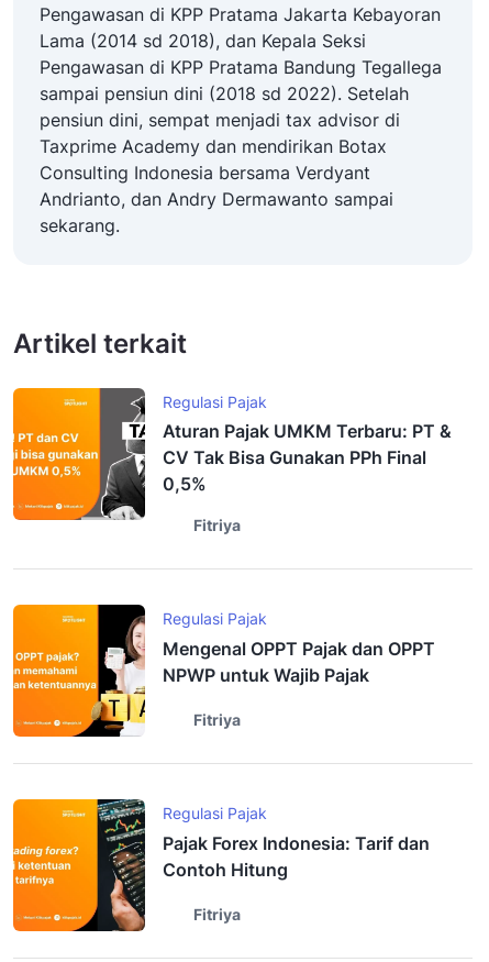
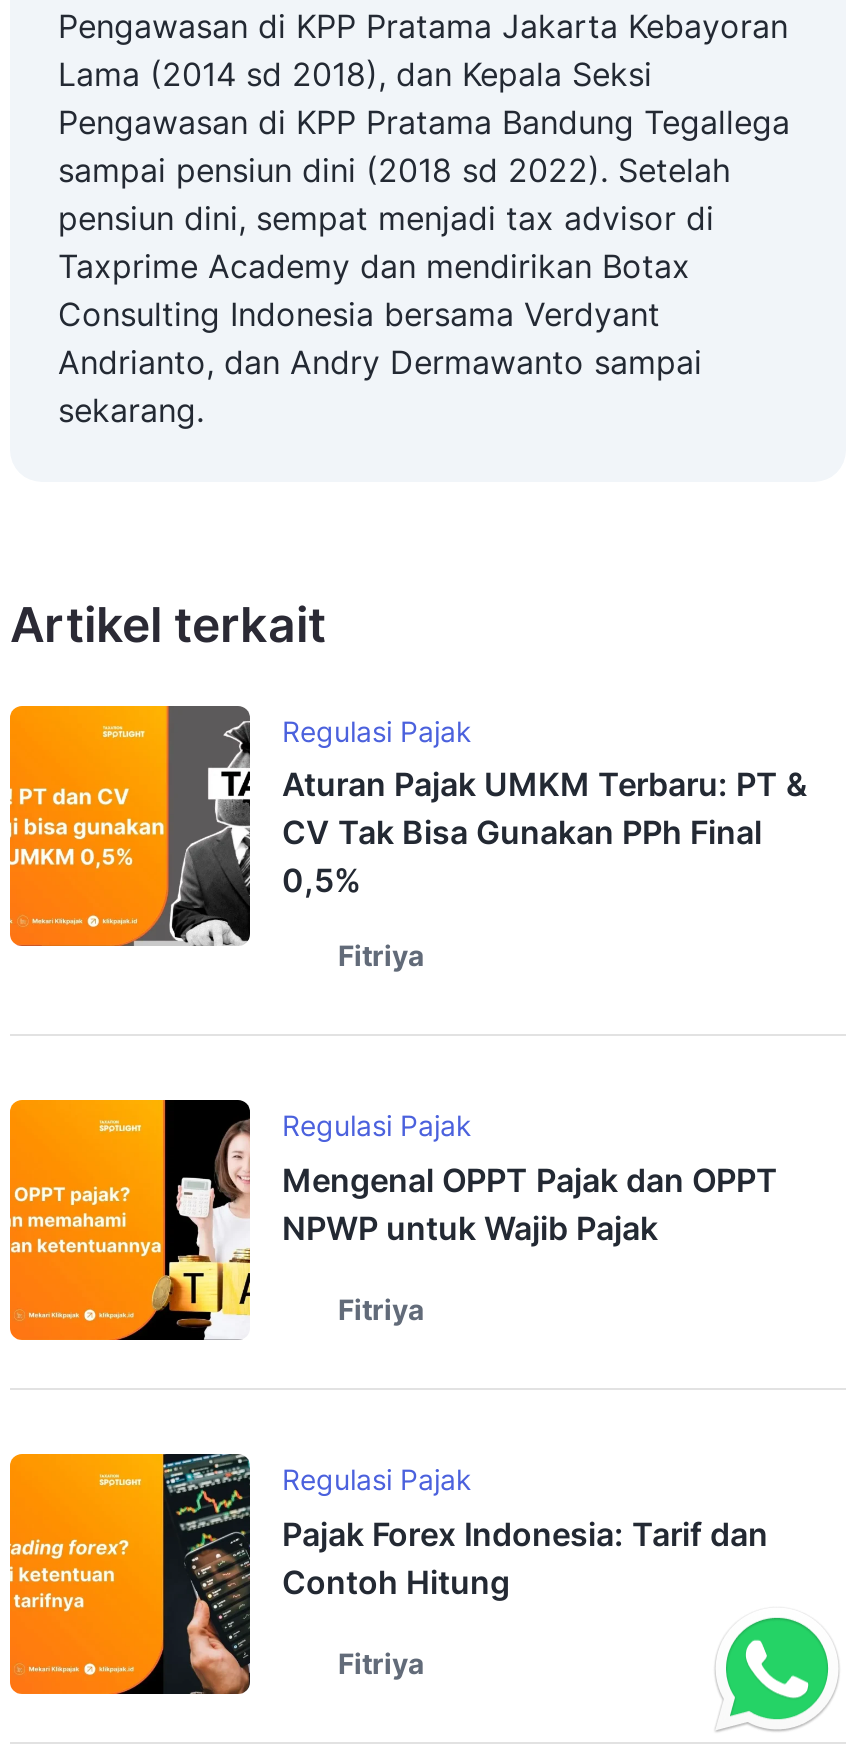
+ [image]
